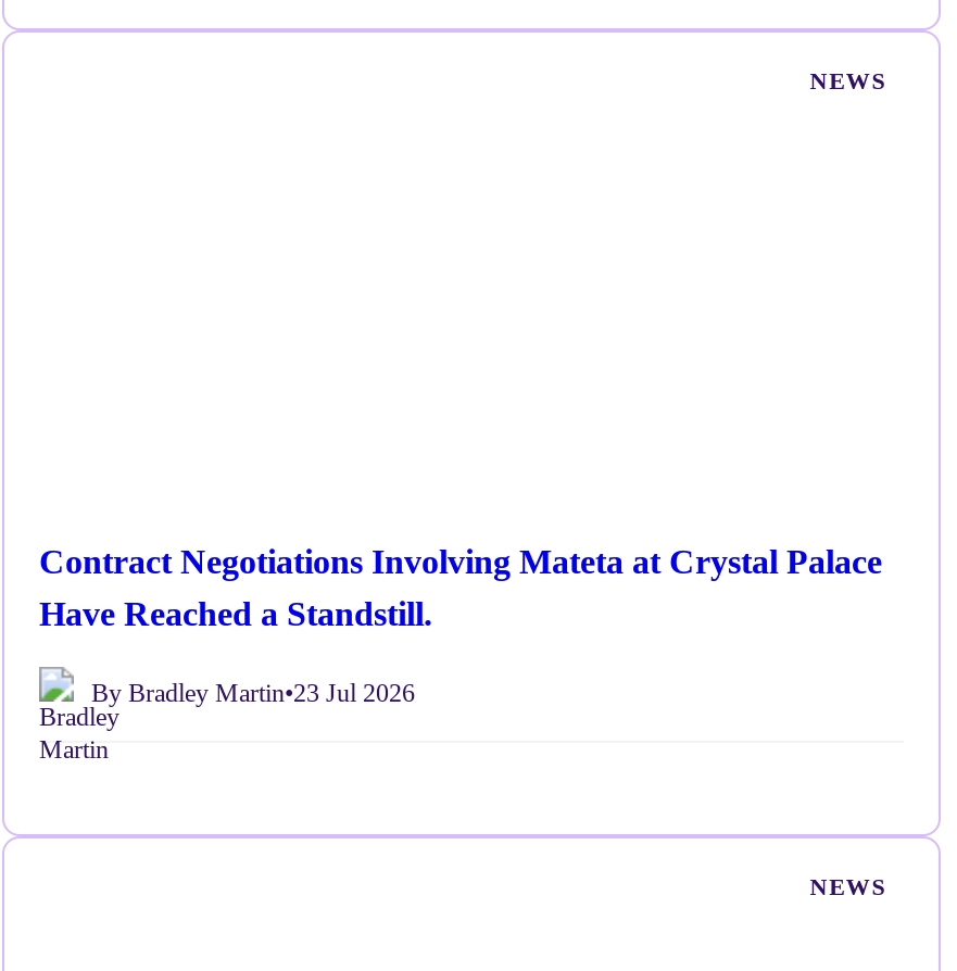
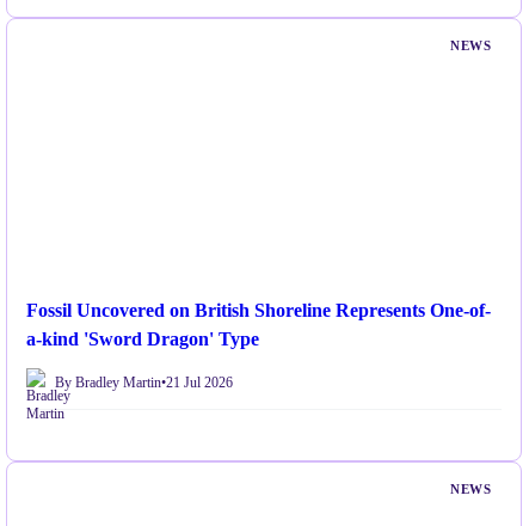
- Contract Negotiations Involving Mateta at Crystal Palace
- Have Reached a Standstill.
+ Fossil Uncovered on British Shoreline Represents One-of-
+ a-kind 'Sword Dragon' Type

- By Bradley Martin•23 Jul 2026
+ By Bradley Martin•21 Jul 2026
